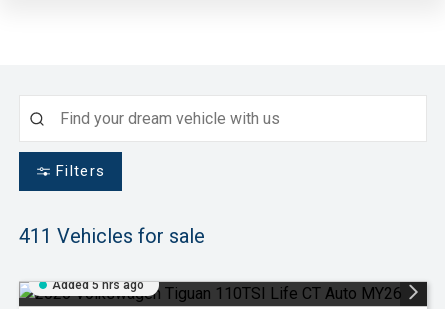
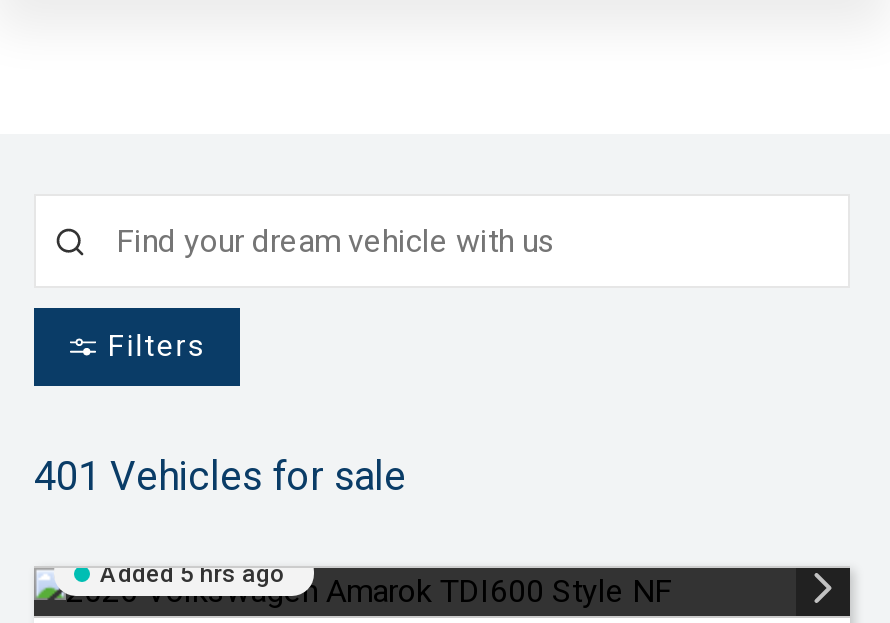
- 411 Vehicles for sale
+ 401 Vehicles for sale
